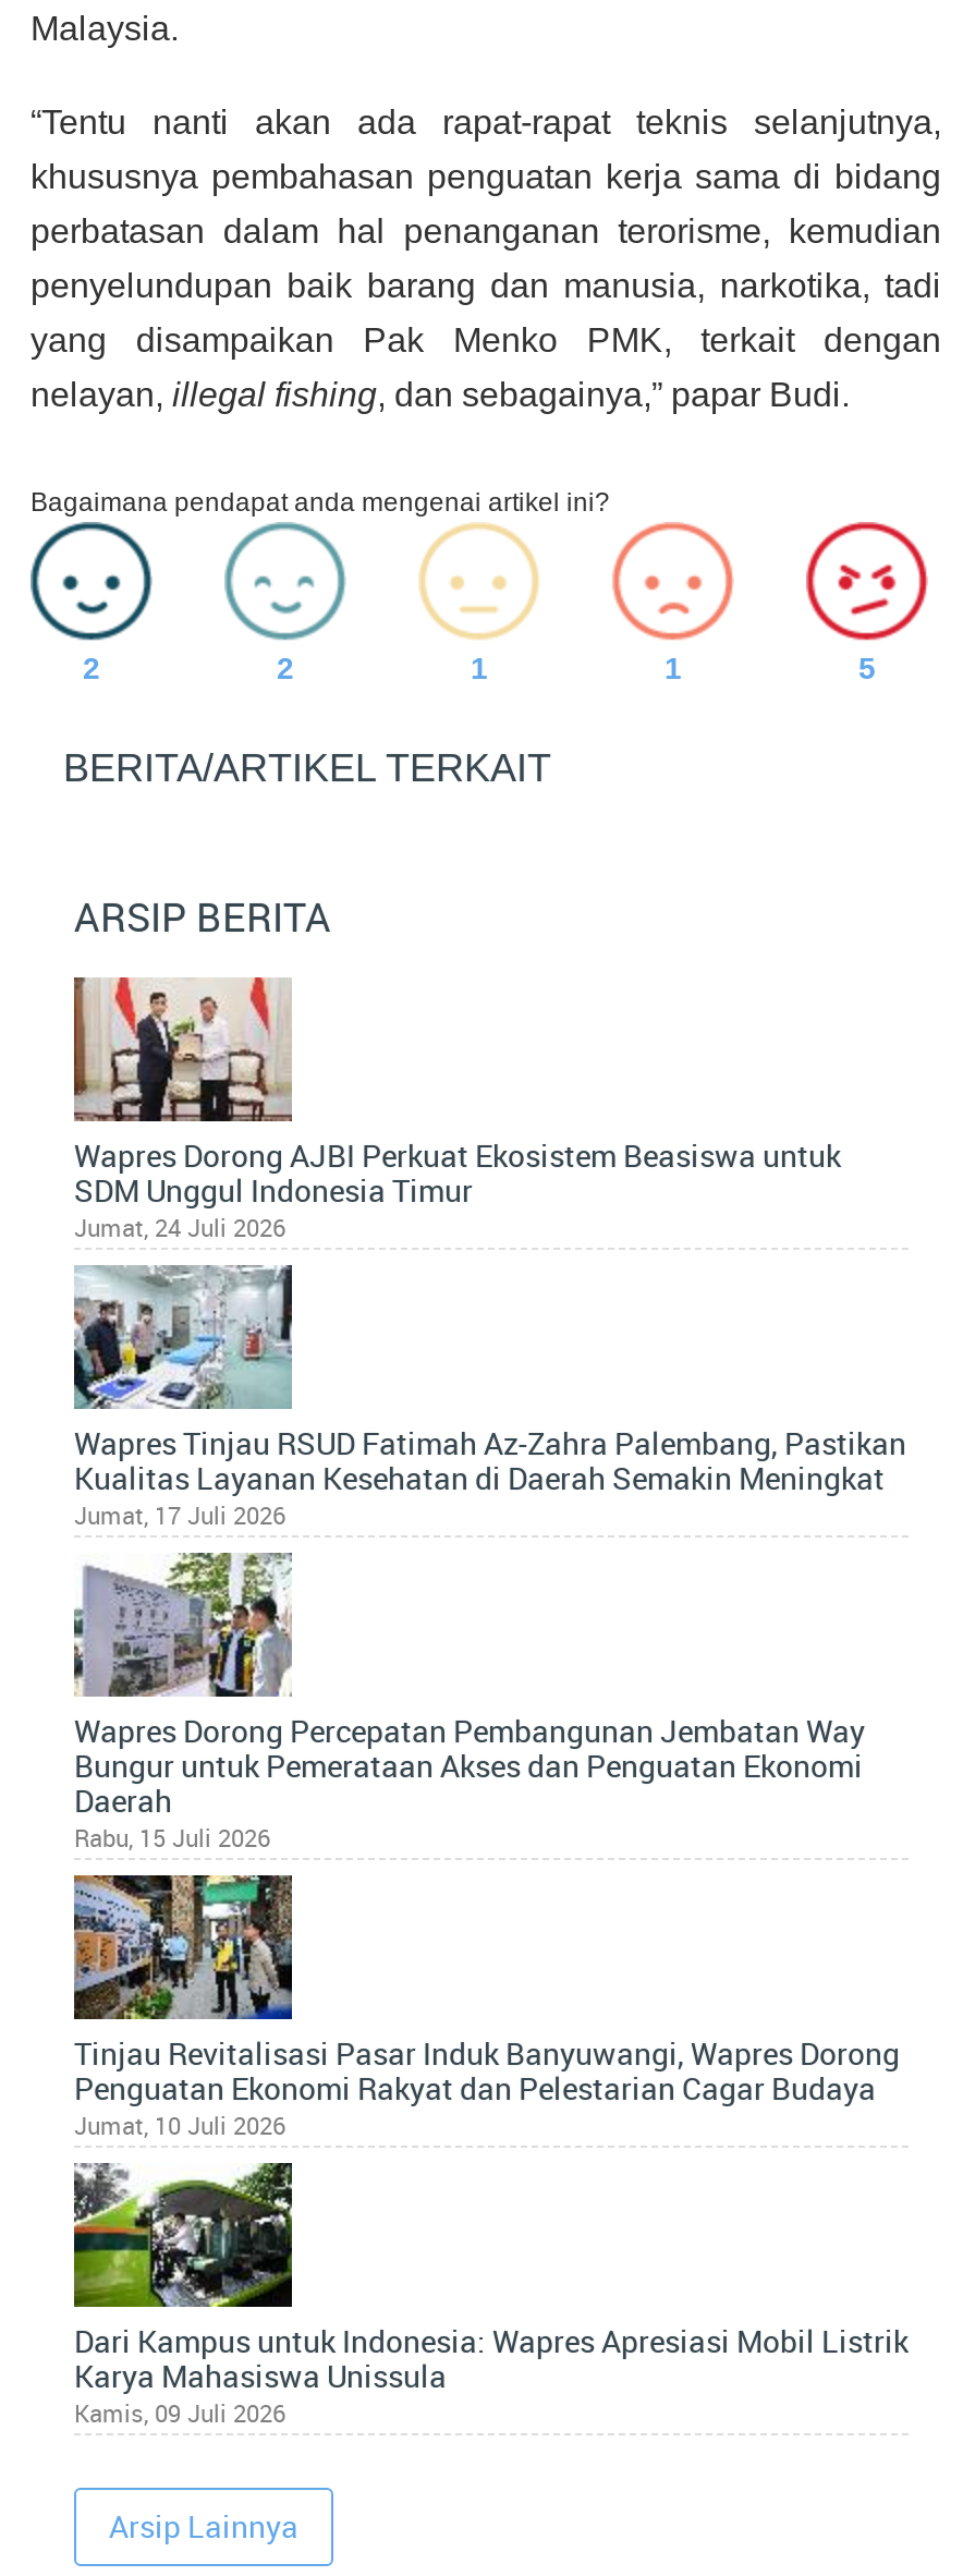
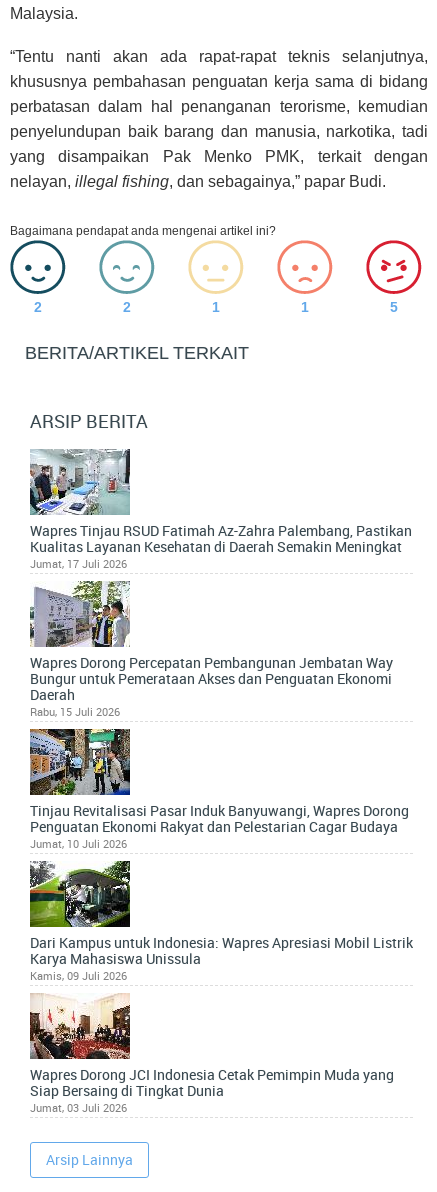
- [image]
- Wapres Dorong AJBI Perkuat Ekosistem Beasiswa untuk
- SDM Unggul Indonesia Timur
- Jumat, 24 Juli 2026

moved up: [image] | Wapres Tinjau RSUD Fatimah Az-Zahra Palembang, Pastikan | Kualitas Layanan Kesehatan di Daerah Semakin Meningkat | ... | Karya Mahasiswa Unissula | Kamis, 09 Juli 2026

+ [image]
+ Wapres Dorong JCI Indonesia Cetak Pemimpin Muda yang
+ Siap Bersaing di Tingkat Dunia
+ Jumat, 03 Juli 2026
